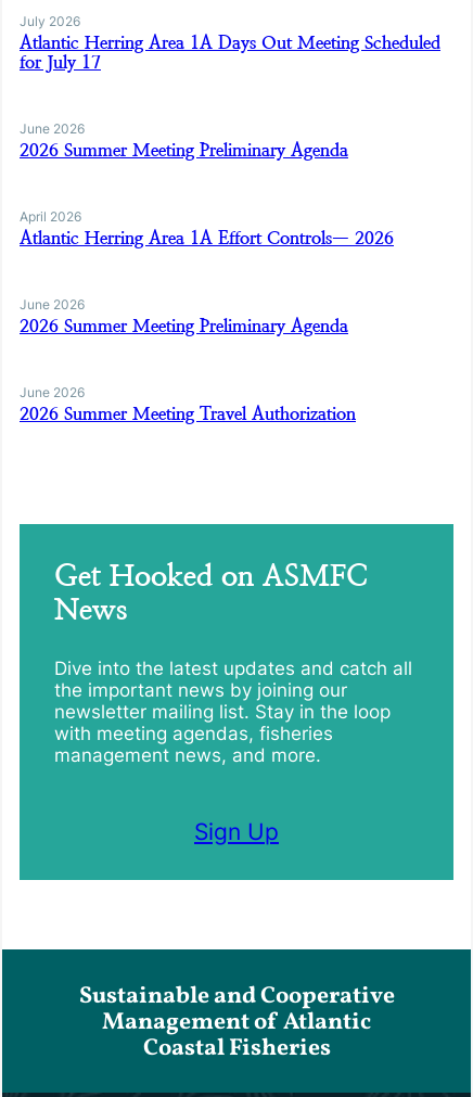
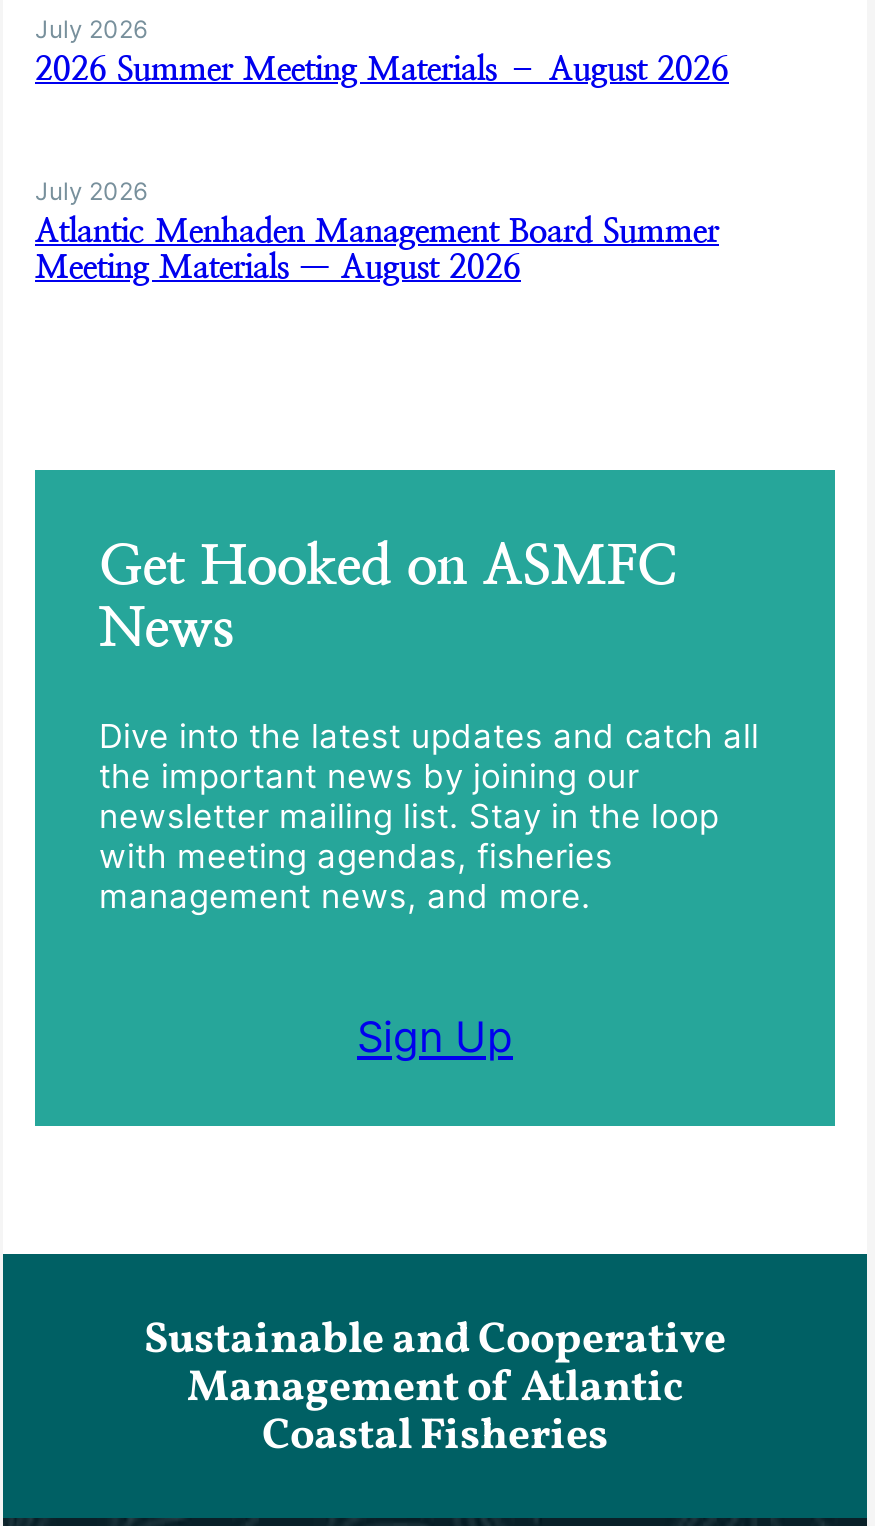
- Atlantic Herring Area 1A Days Out Meeting Scheduled
- for July 17
- June 2026
- 2026 Summer Meeting Preliminary Agenda
- April 2026
- Atlantic Herring Area 1A Effort Controls— 2026
- June 2026
- 2026 Summer Meeting Preliminary Agenda
- June 2026
- 2026 Summer Meeting Travel Authorization
+ 2026 Summer Meeting Materials – August 2026
+ July 2026
+ Atlantic Menhaden Management Board Summer
+ Meeting Materials — August 2026
